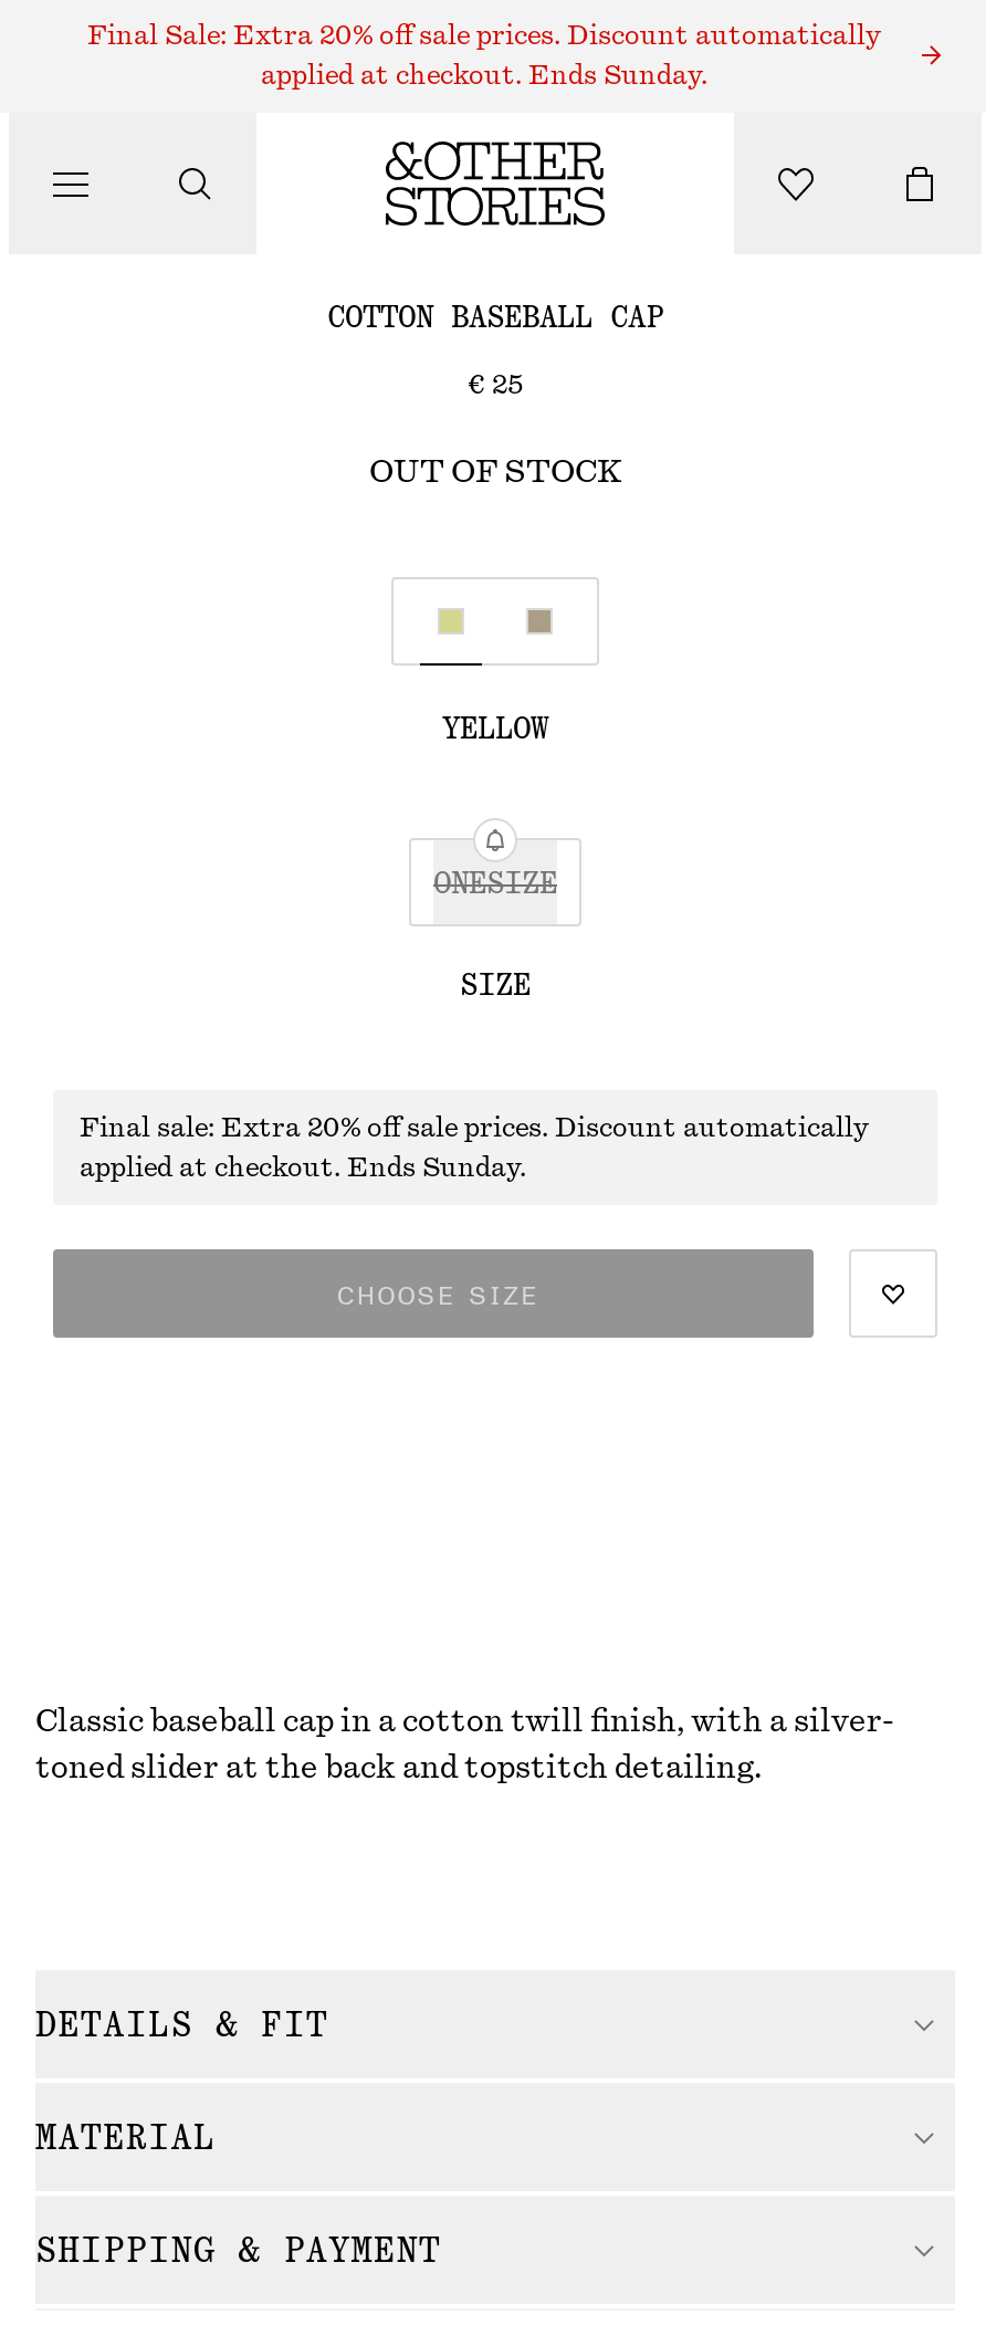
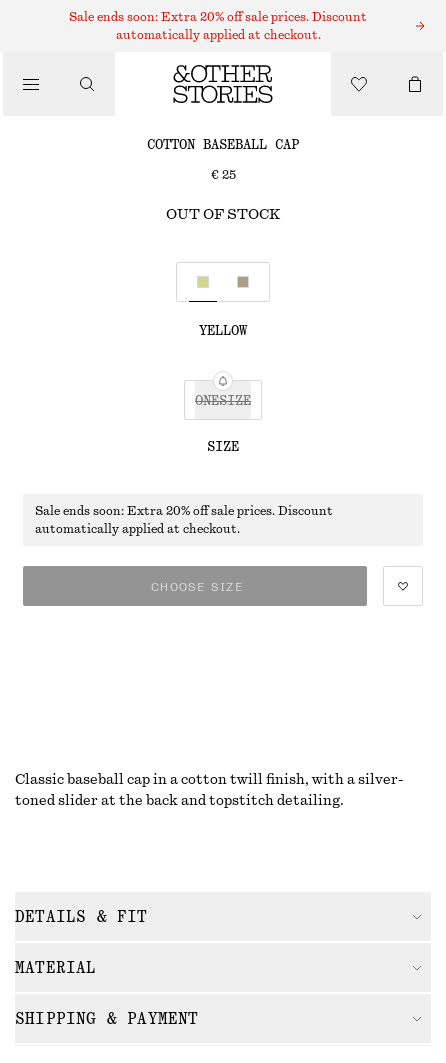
- Final Sale: Extra 20% off sale prices. Discount automatically
+ Sale ends soon: Extra 20% off sale prices. Discount

- applied at checkout. Ends Sunday.
+ automatically applied at checkout.

- Final sale: Extra 20% off sale prices. Discount automatically
+ Sale ends soon: Extra 20% off sale prices. Discount

- applied at checkout. Ends Sunday.
+ automatically applied at checkout.
